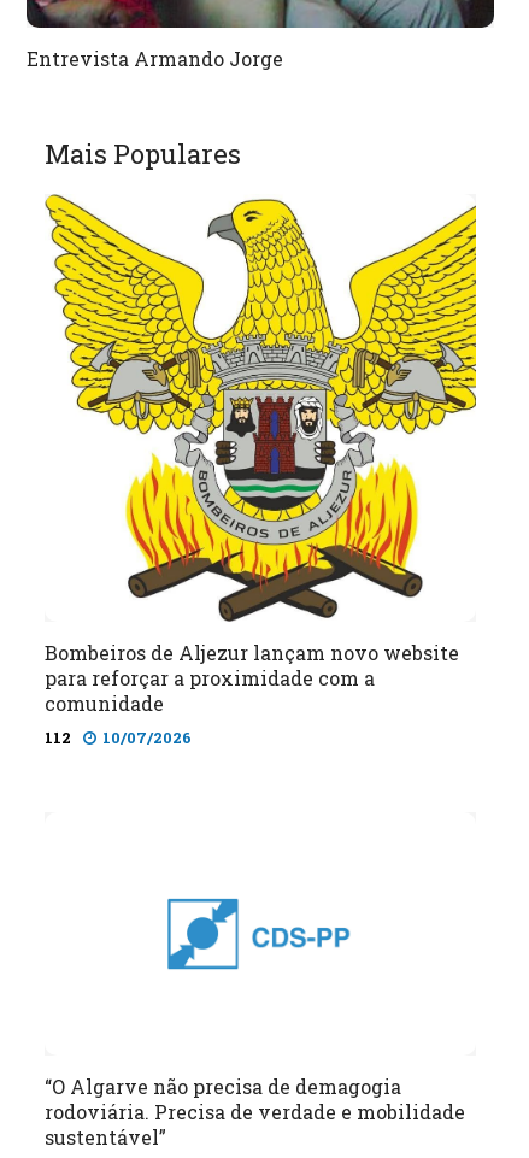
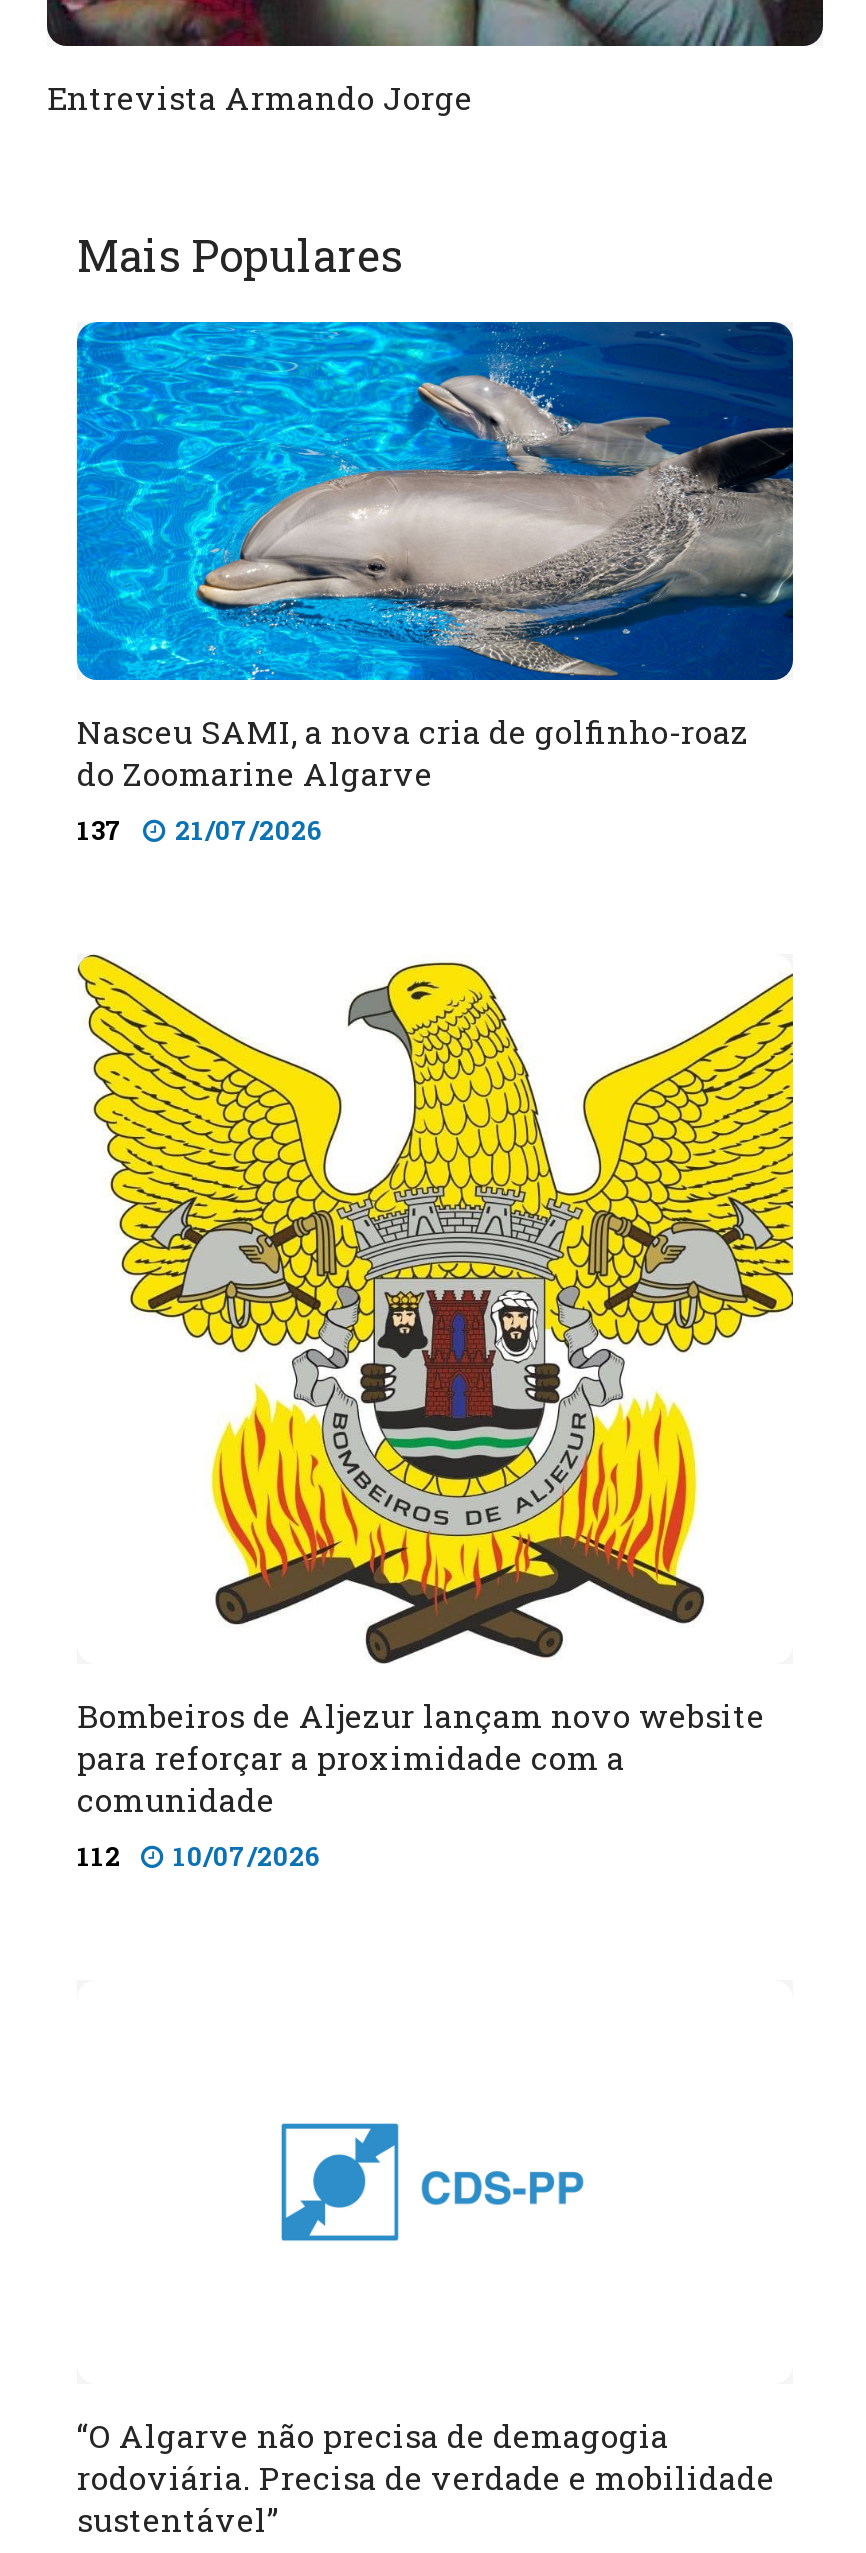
+ [image]
+ Nasceu SAMI, a nova cria de golfinho-roaz
+ do Zoomarine Algarve
+ 137
+ 21/07/2026
